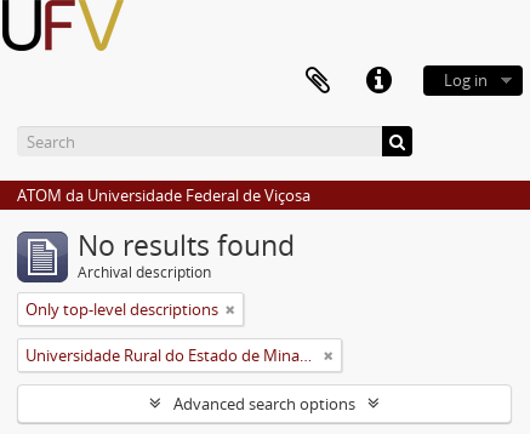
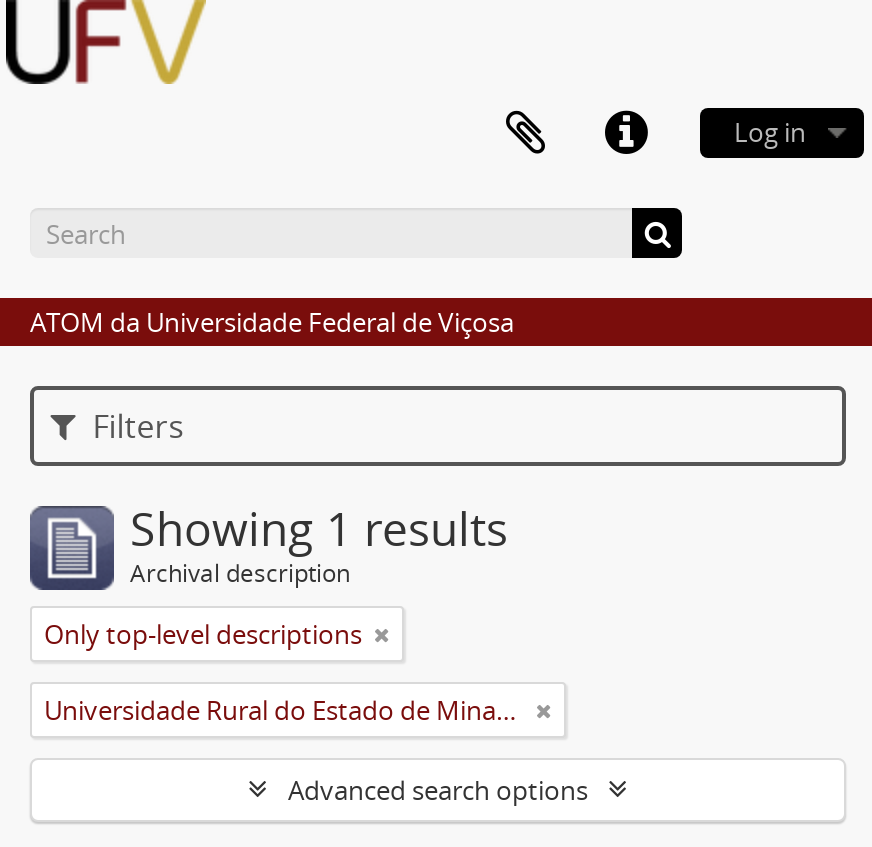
- No results found
+ Filters
+ Showing 1 results
